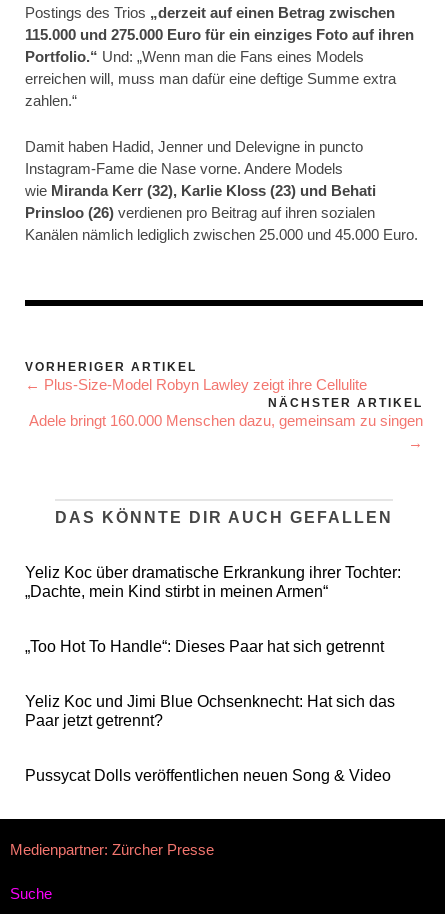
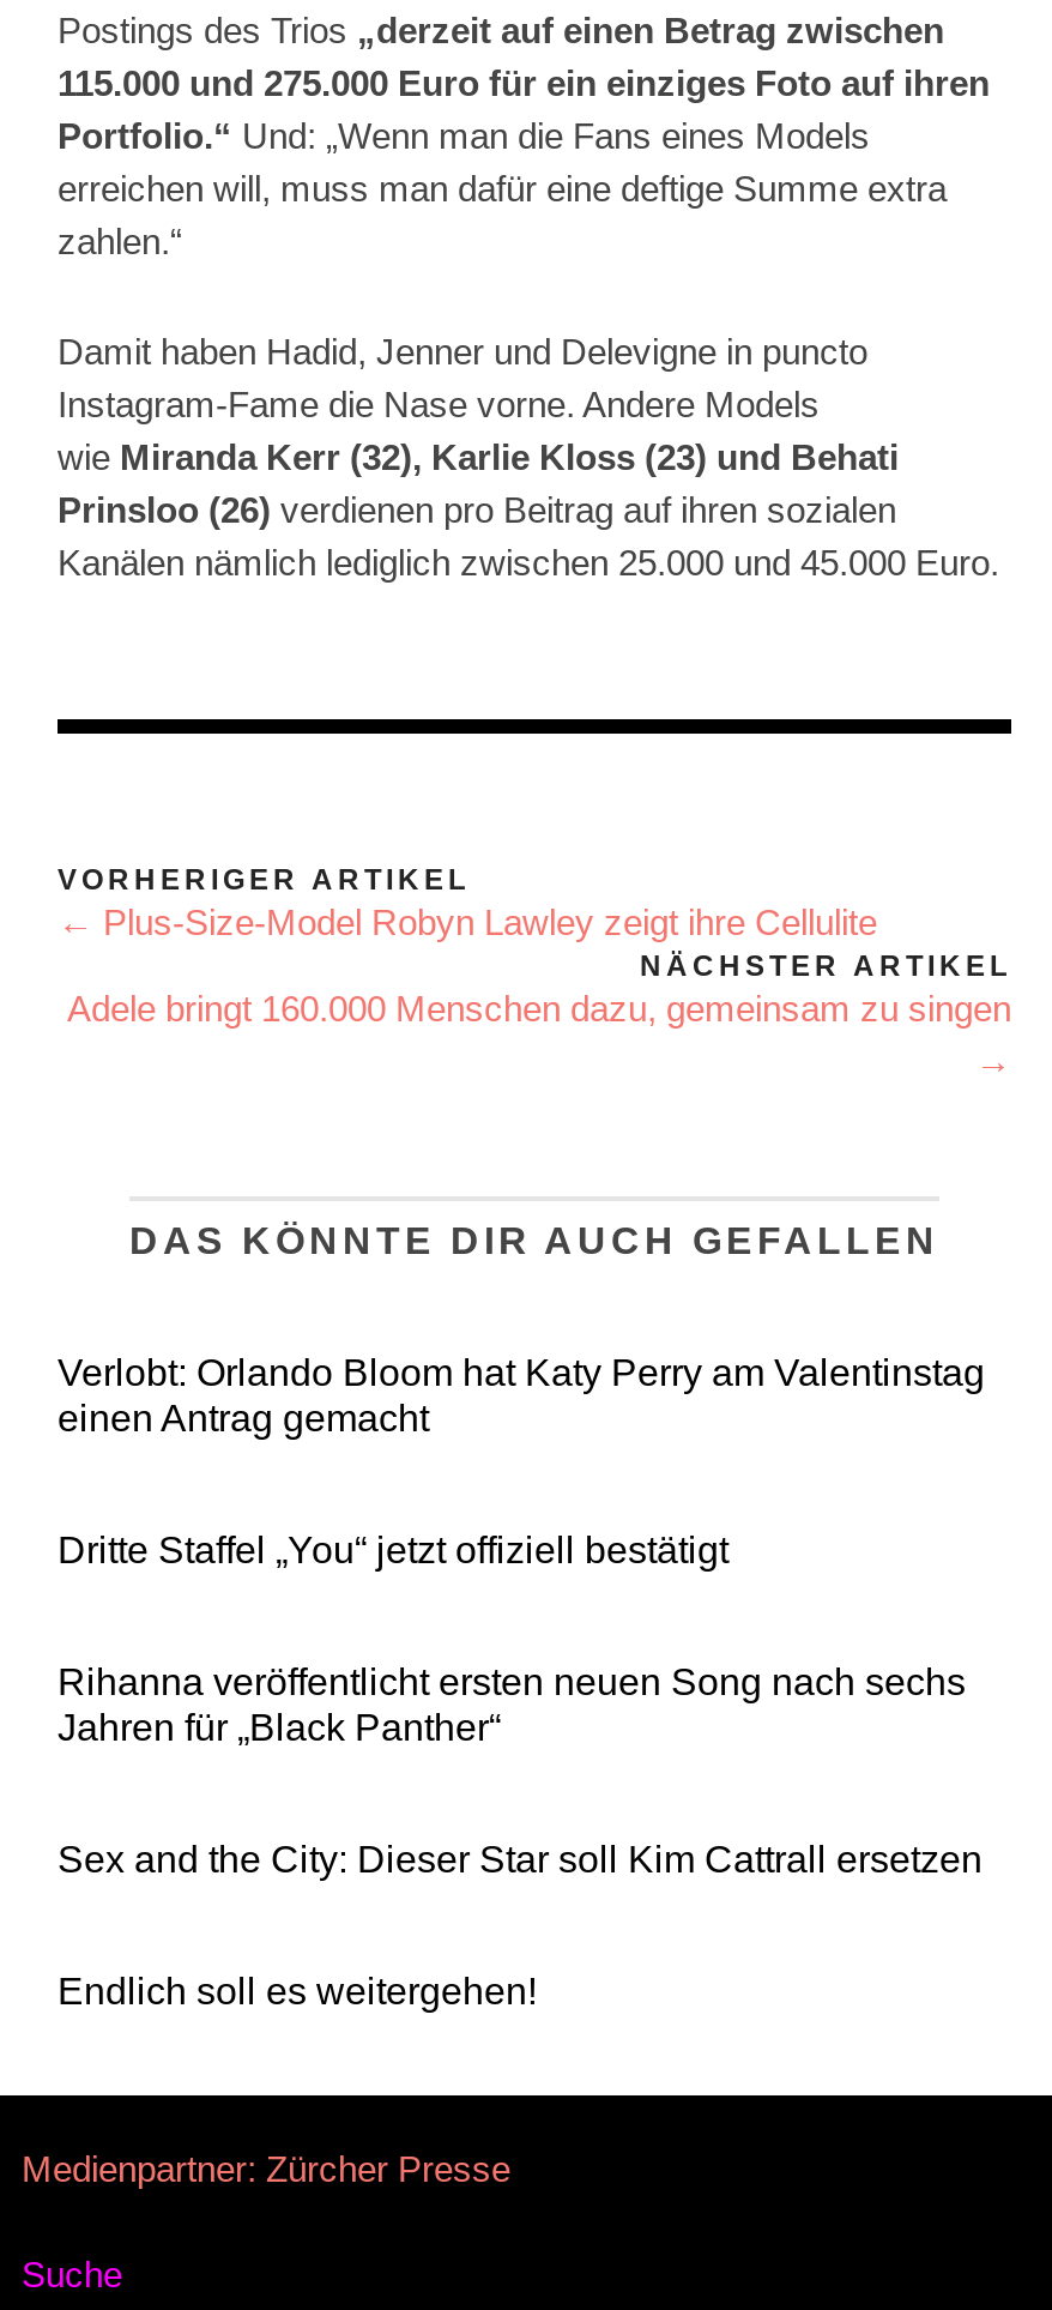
- Yeliz Koc über dramatische Erkrankung ihrer Tochter:
- „Dachte, mein Kind stirbt in meinen Armen“
- „Too Hot To Handle“: Dieses Paar hat sich getrennt
- Yeliz Koc und Jimi Blue Ochsenknecht: Hat sich das
- Paar jetzt getrennt?
- Pussycat Dolls veröffentlichen neuen Song & Video
+ Verlobt: Orlando Bloom hat Katy Perry am Valentinstag
+ einen Antrag gemacht
+ Dritte Staffel „You“ jetzt offiziell bestätigt
+ Rihanna veröffentlicht ersten neuen Song nach sechs
+ Jahren für „Black Panther“
+ Sex and the City: Dieser Star soll Kim Cattrall ersetzen
+ Endlich soll es weitergehen!
